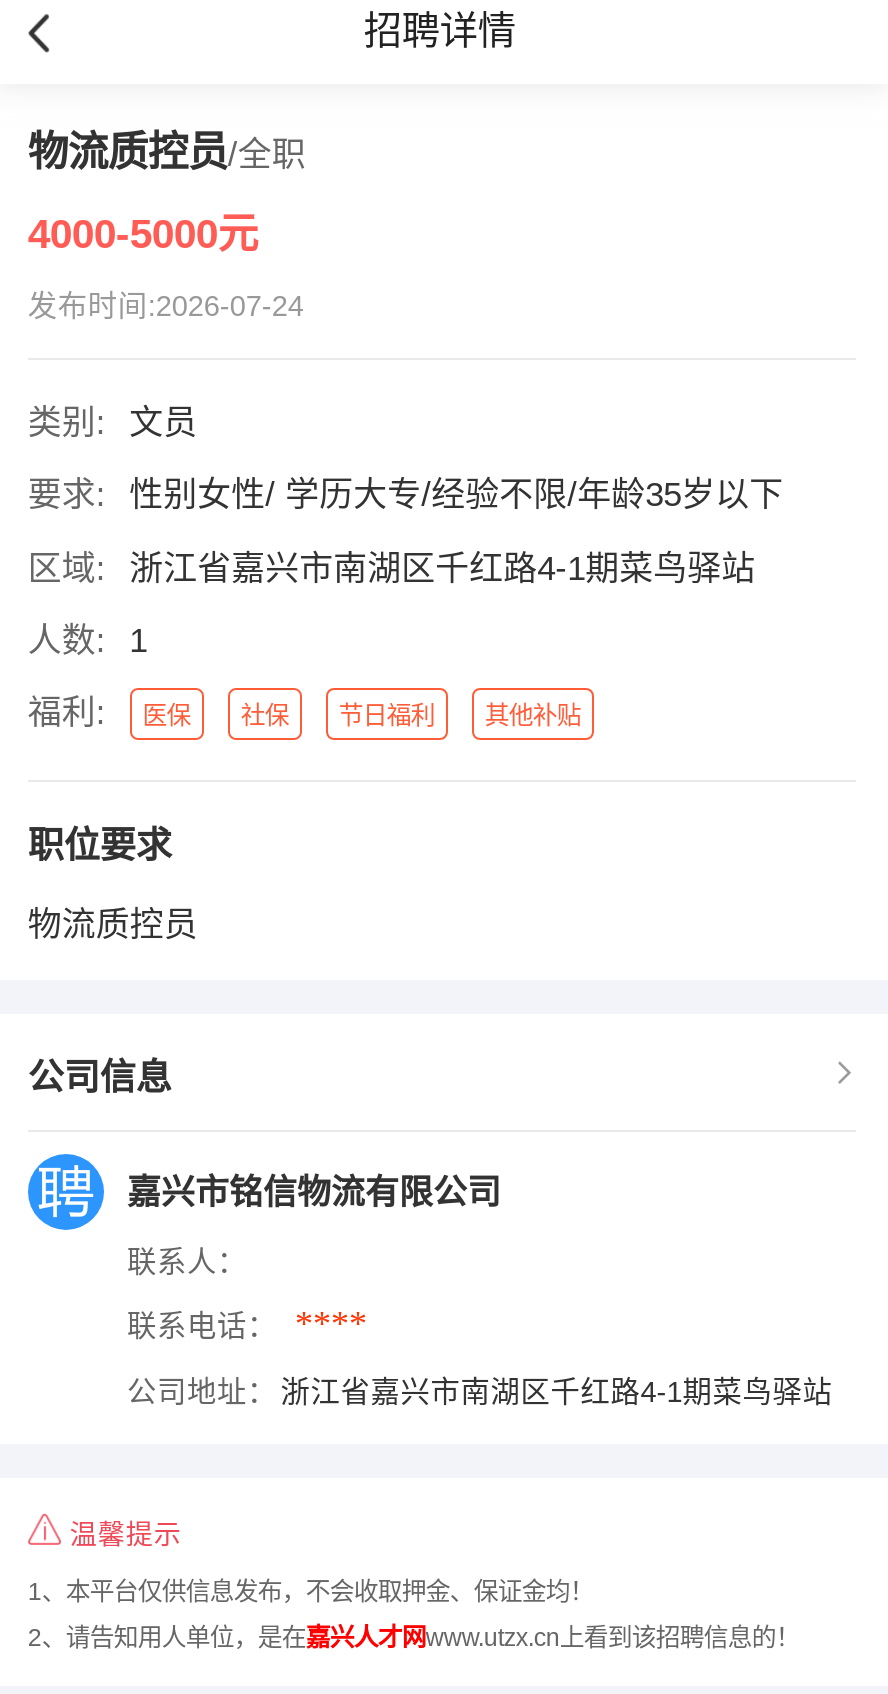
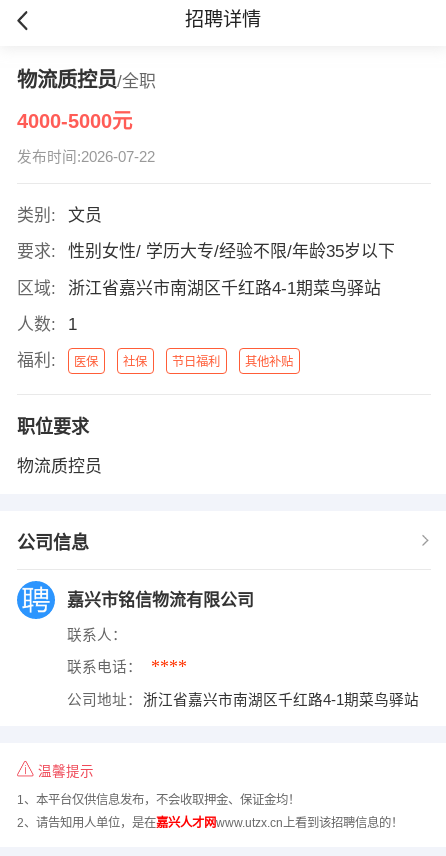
- 发布时间:2026-07-24
+ 发布时间:2026-07-22
